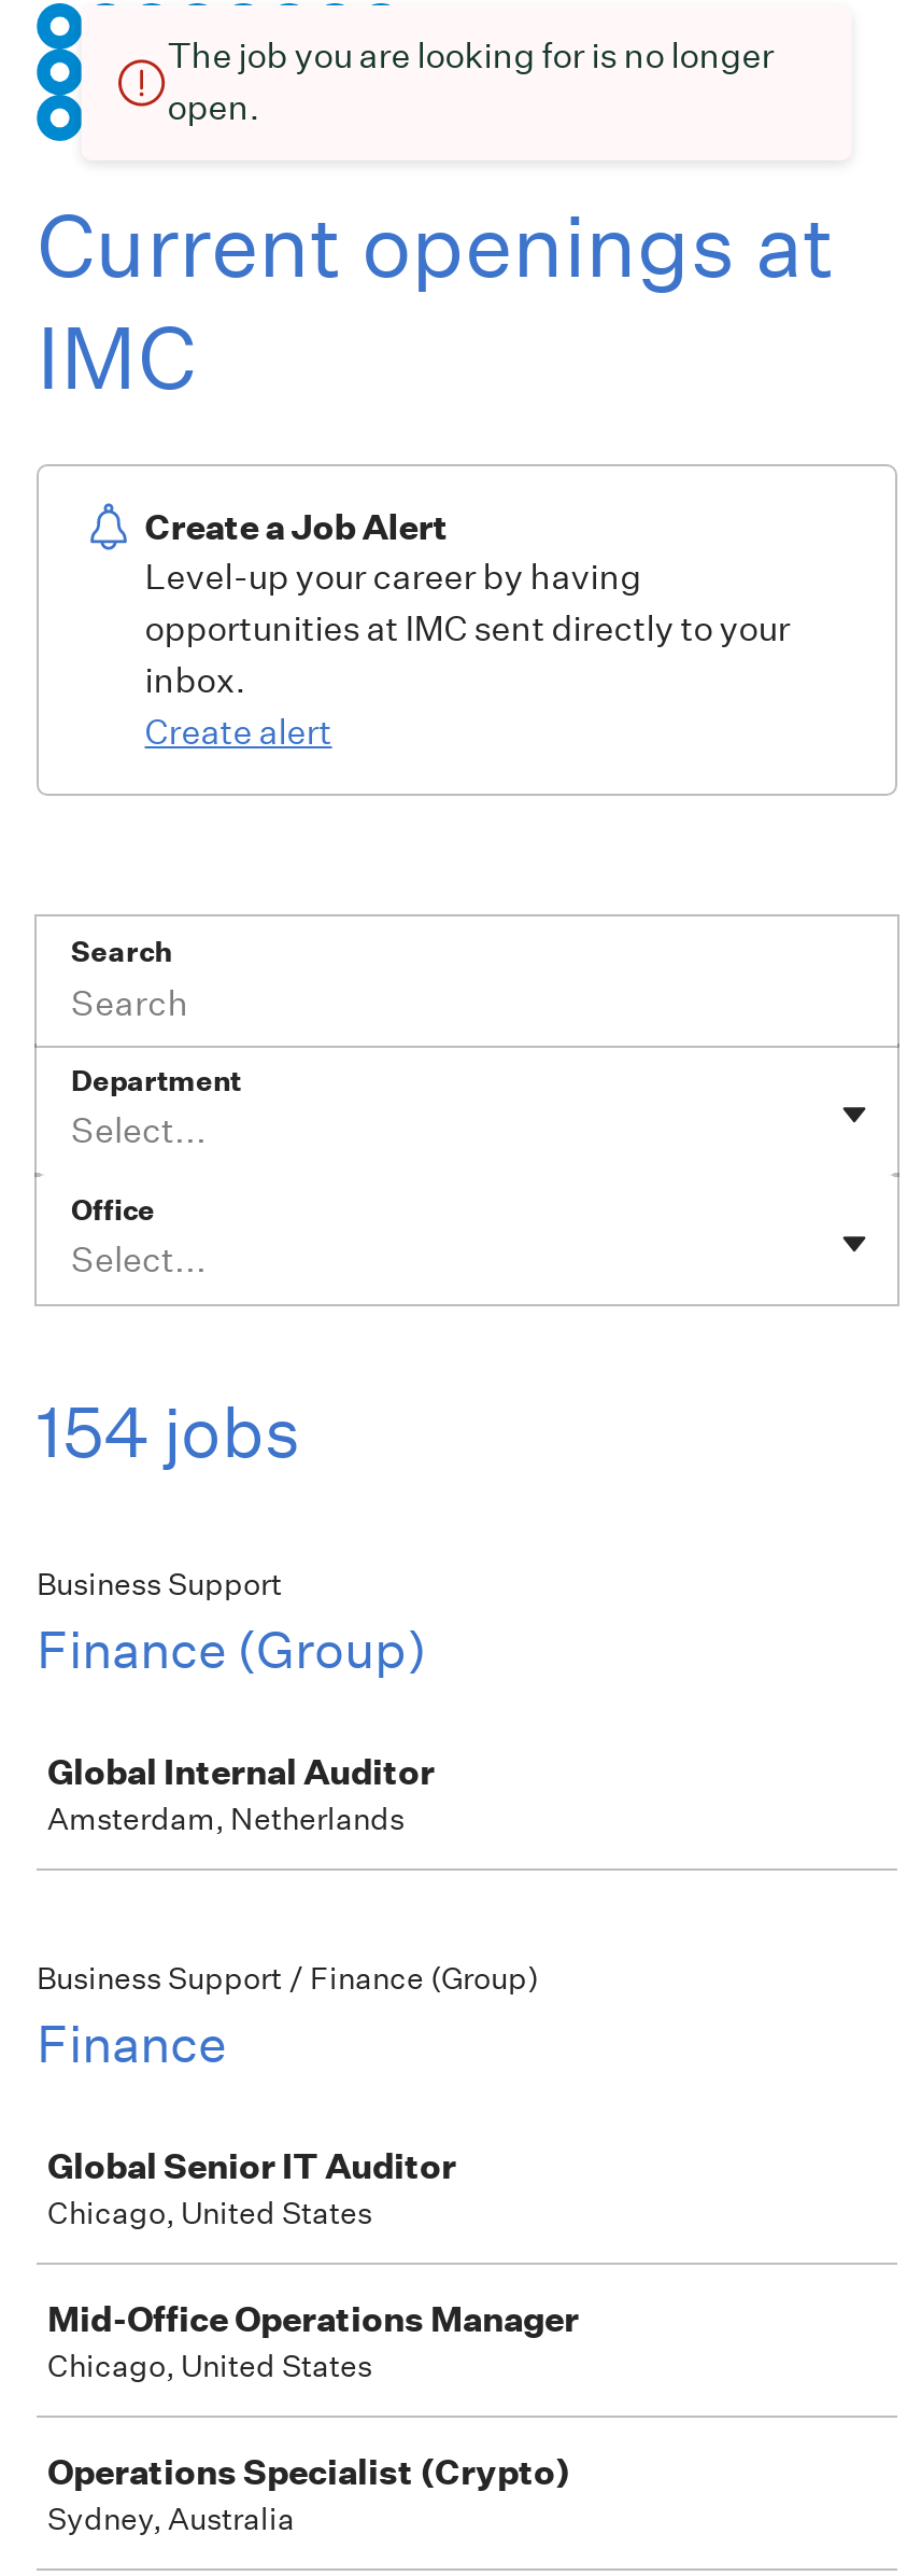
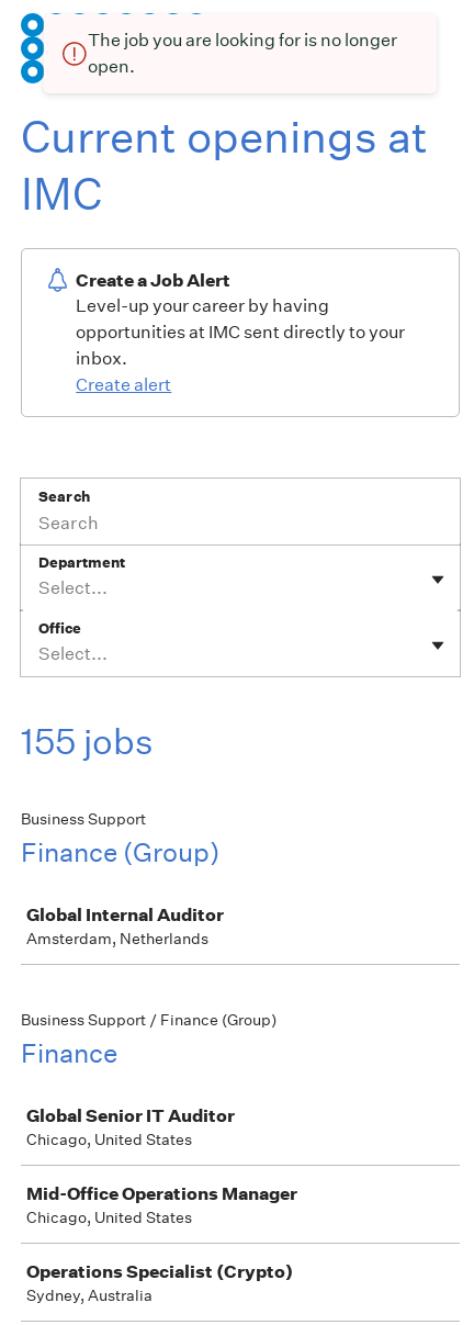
- 154 jobs
+ 155 jobs
